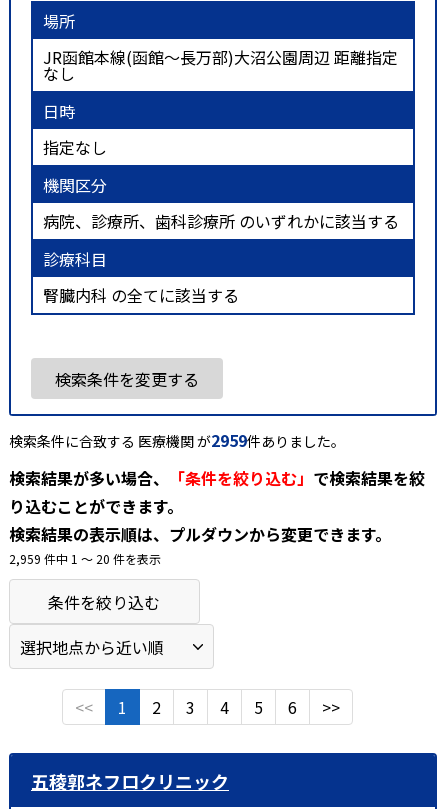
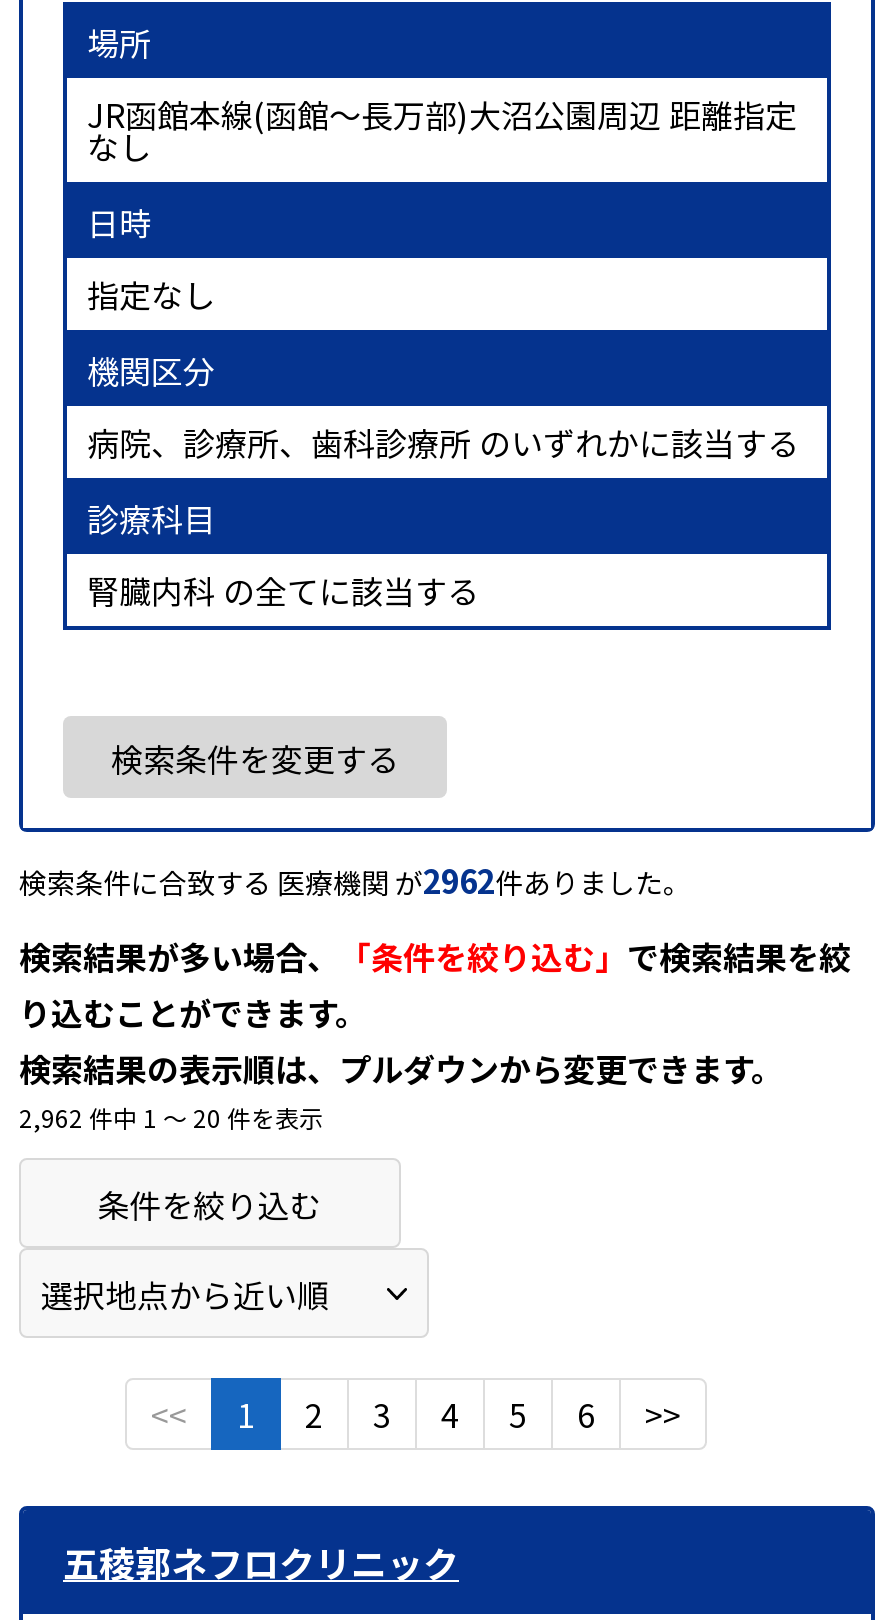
- 検索条件に合致する 医療機関 が2959件ありました。
+ 検索条件に合致する 医療機関 が2962件ありました。

- 2,959 件中 1 〜 20 件を表示
+ 2,962 件中 1 〜 20 件を表示
